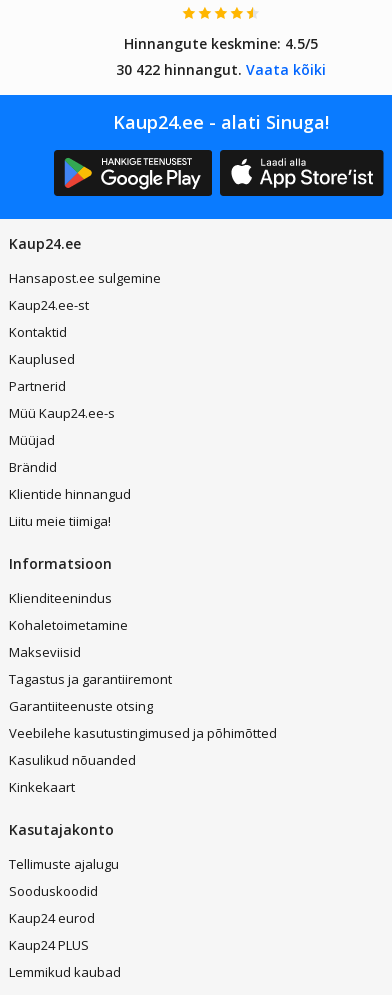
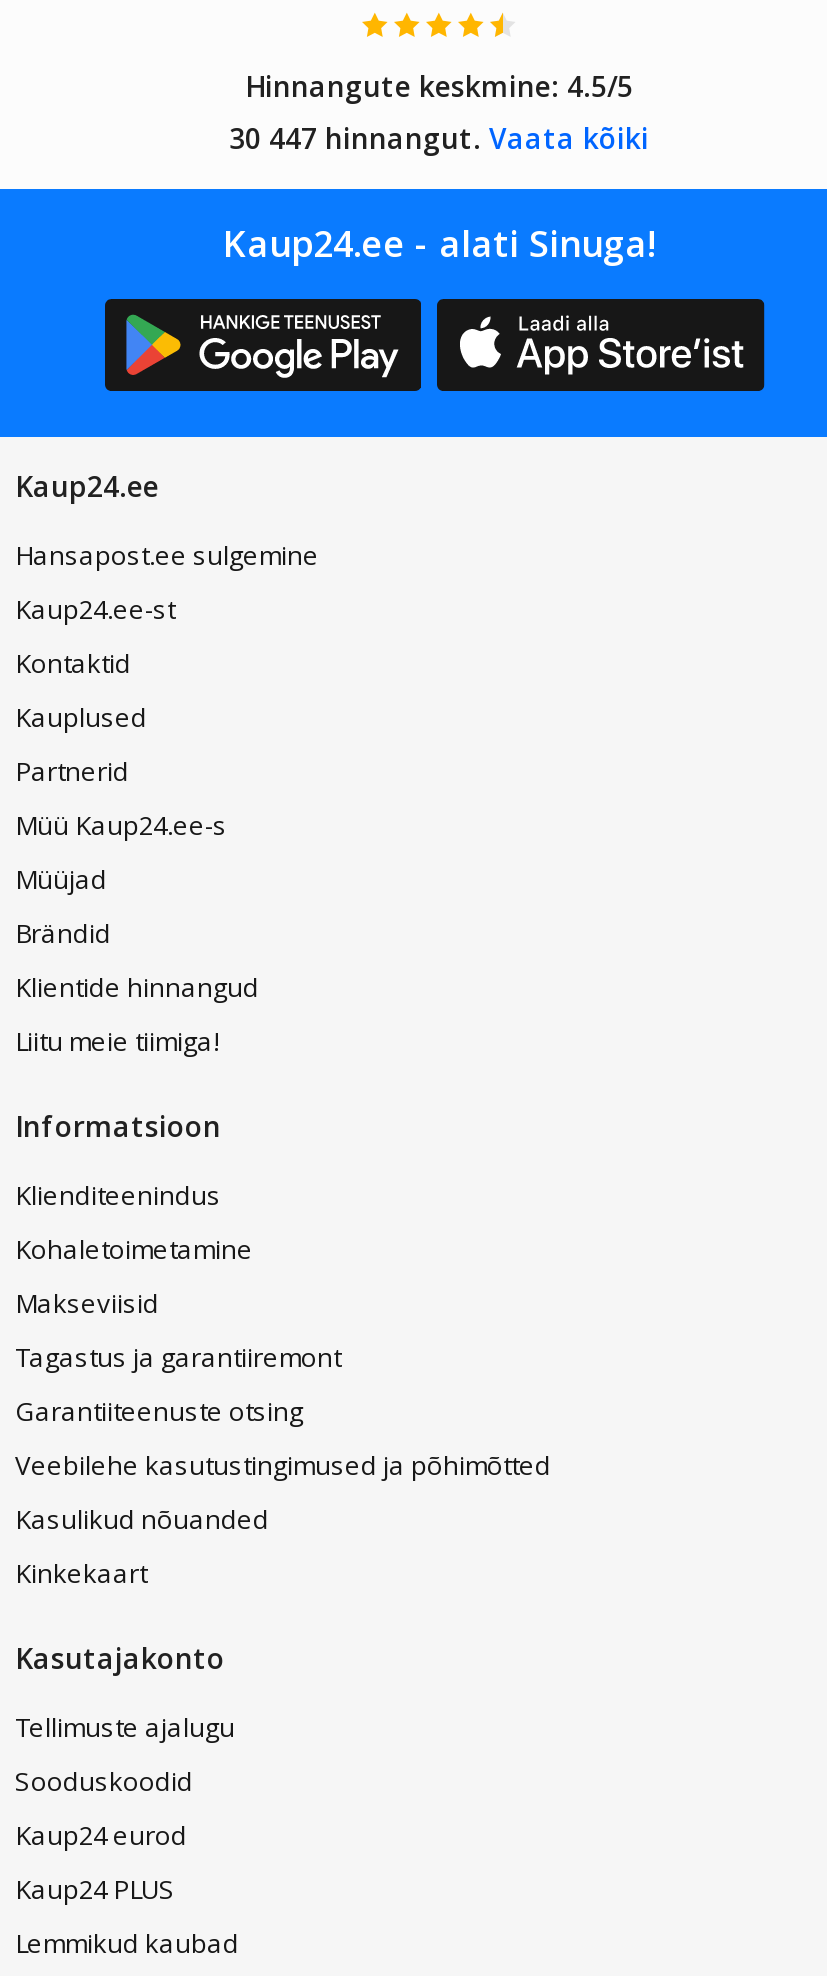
- 30 422 hinnangut. Vaata kõiki
+ 30 447 hinnangut. Vaata kõiki
